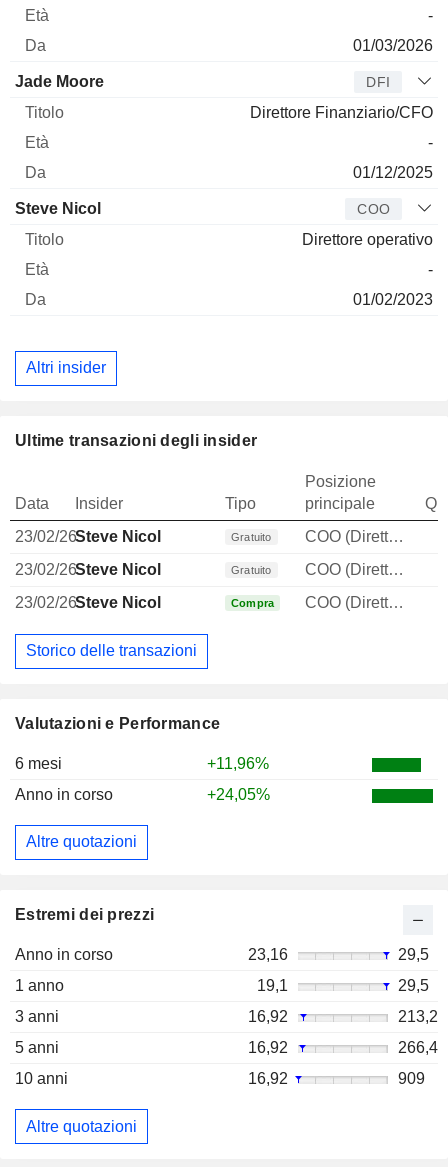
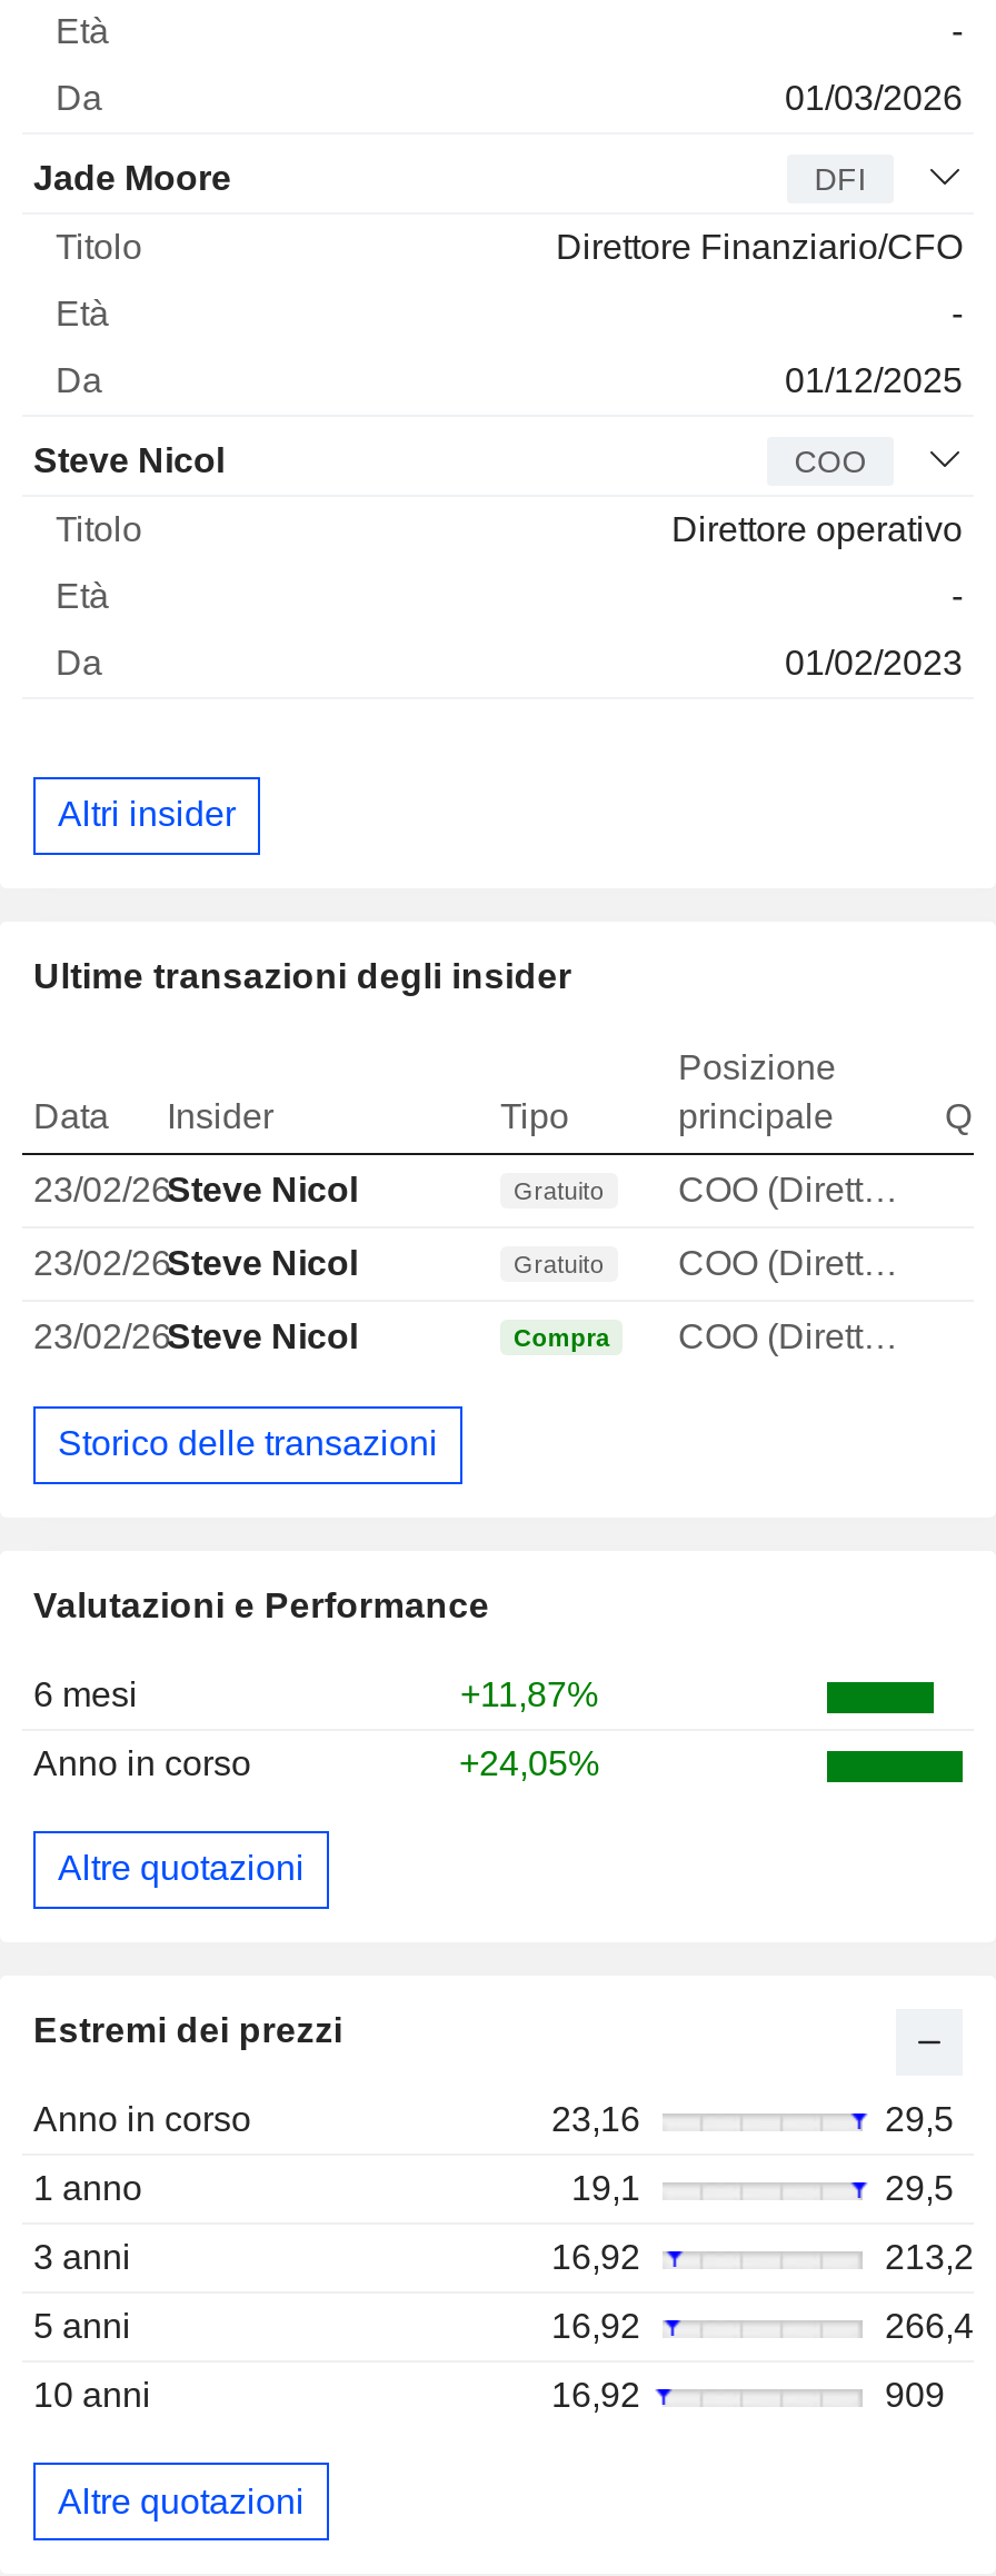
- +11,96%
+ +11,87%
